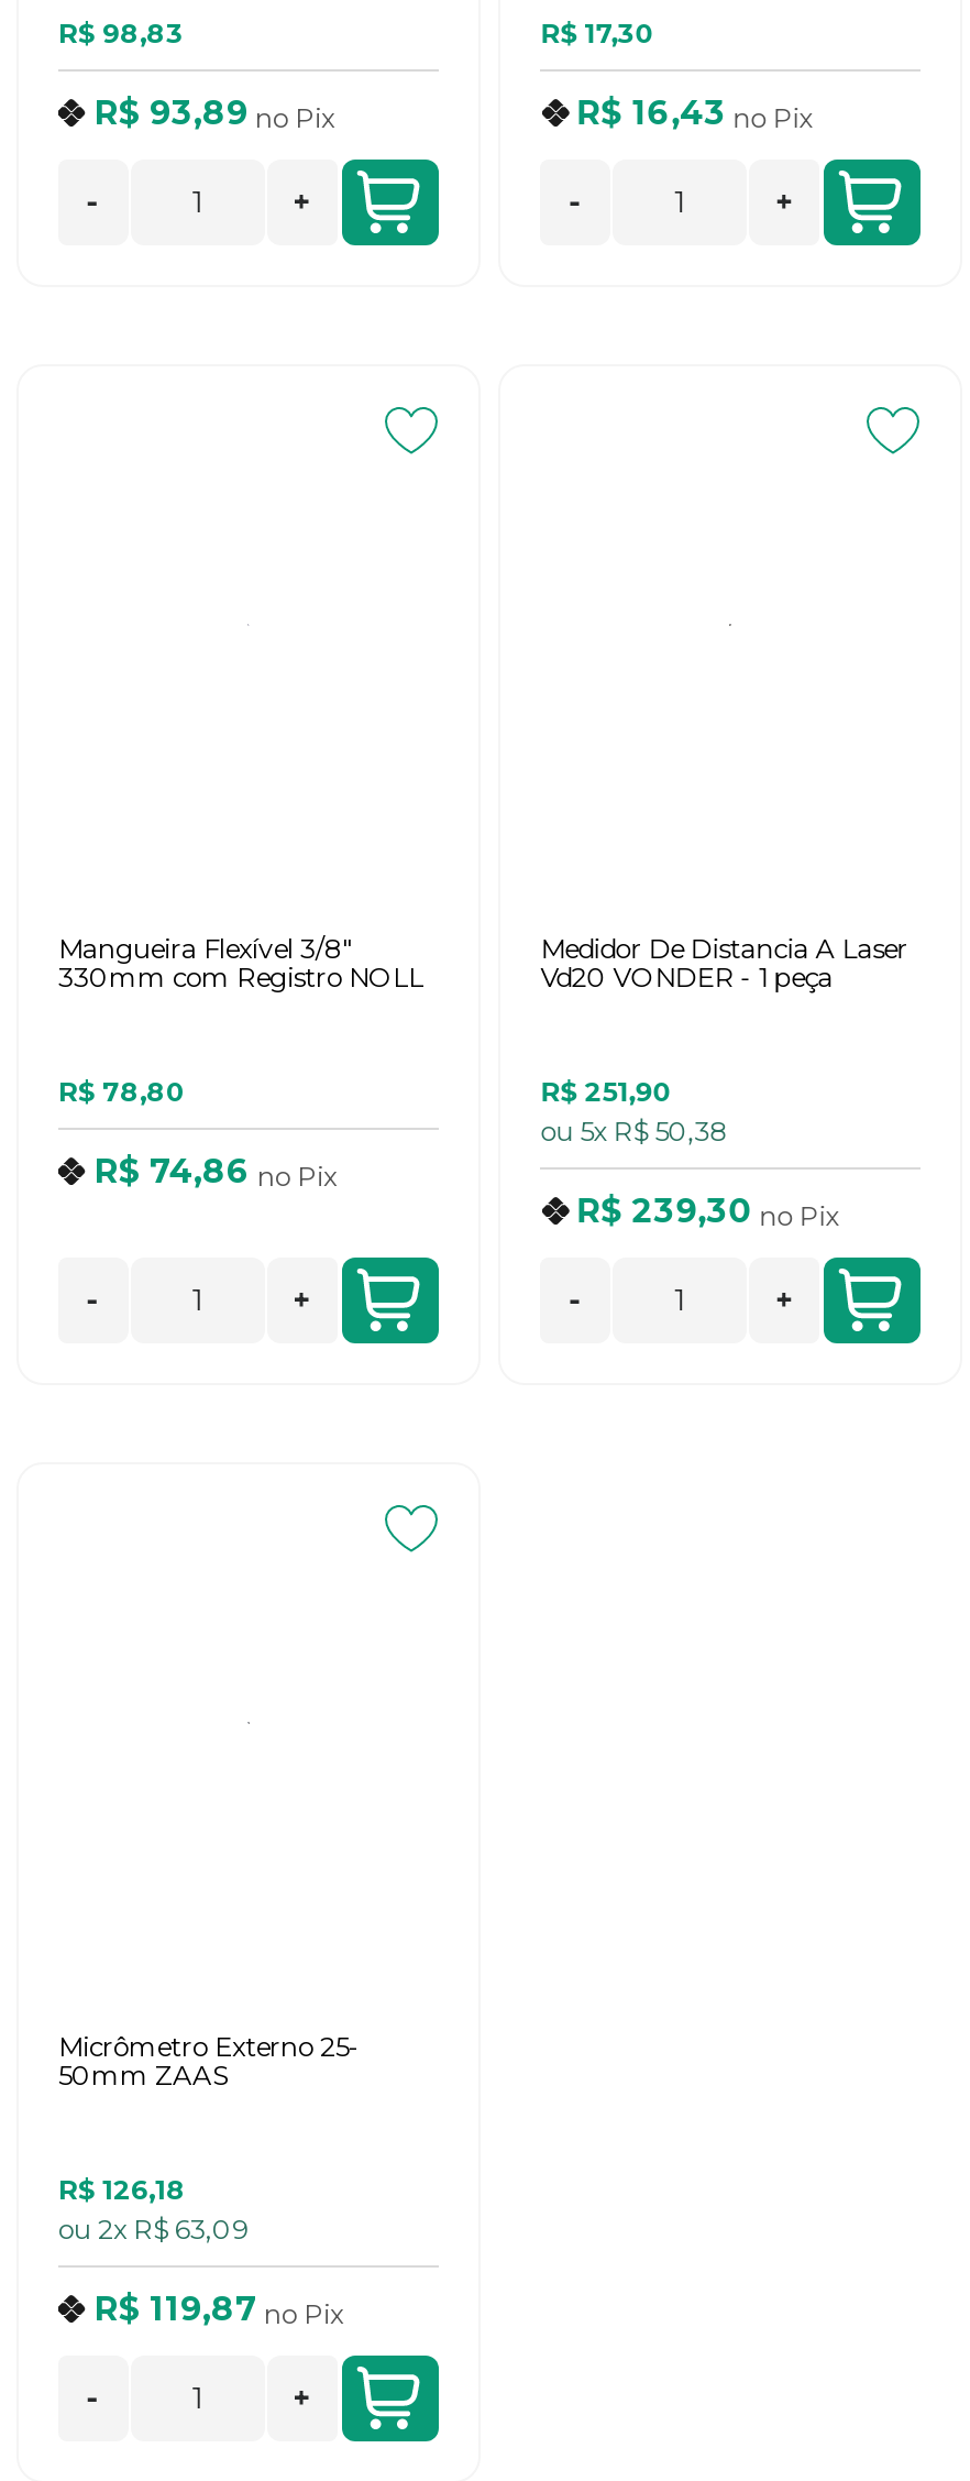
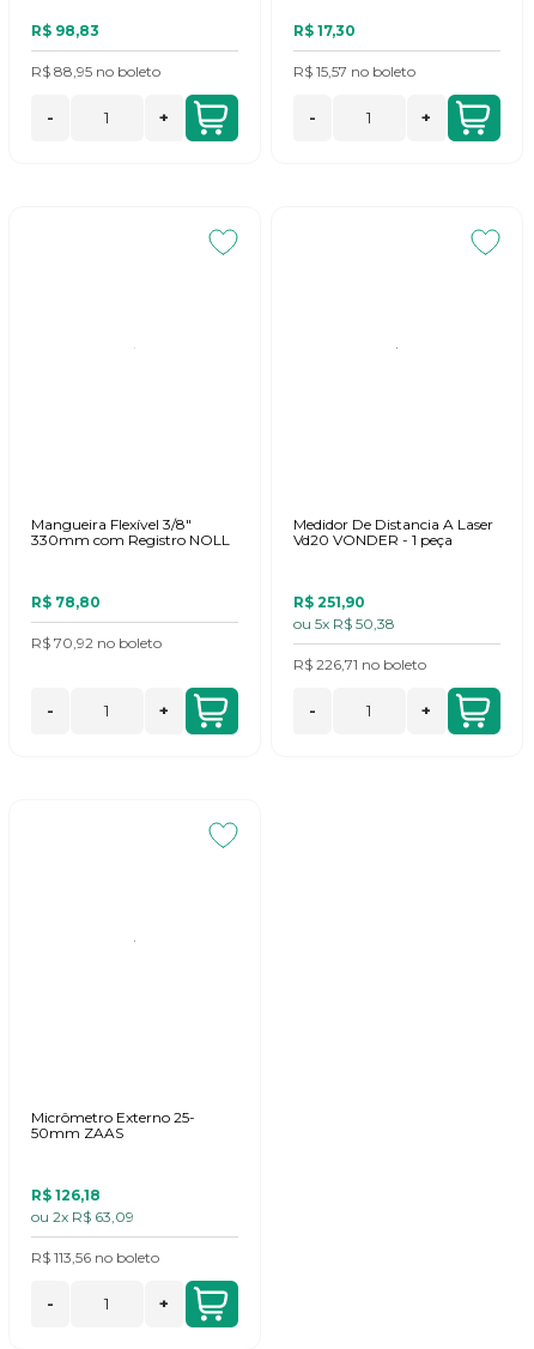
- R$ 93,89 no Pix
+ R$ 88,95 no boleto

- R$ 16,43 no Pix
+ R$ 15,57 no boleto

- R$ 74,86 no Pix
+ R$ 70,92 no boleto

- R$ 239,30 no Pix
+ R$ 226,71 no boleto

- R$ 119,87 no Pix
+ R$ 113,56 no boleto
